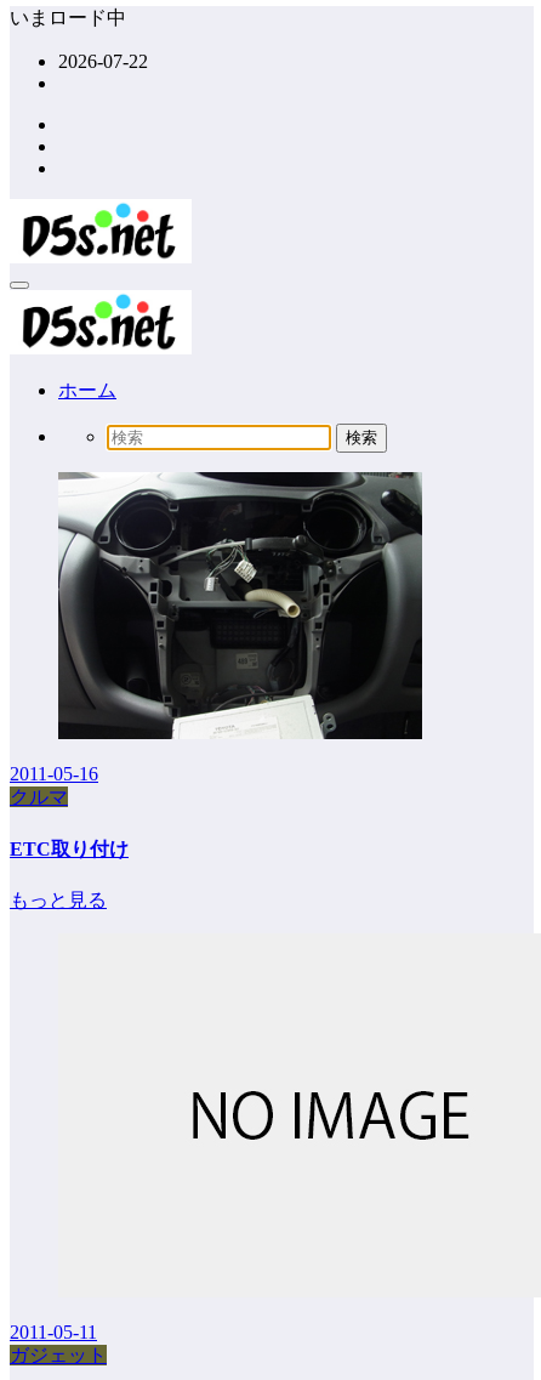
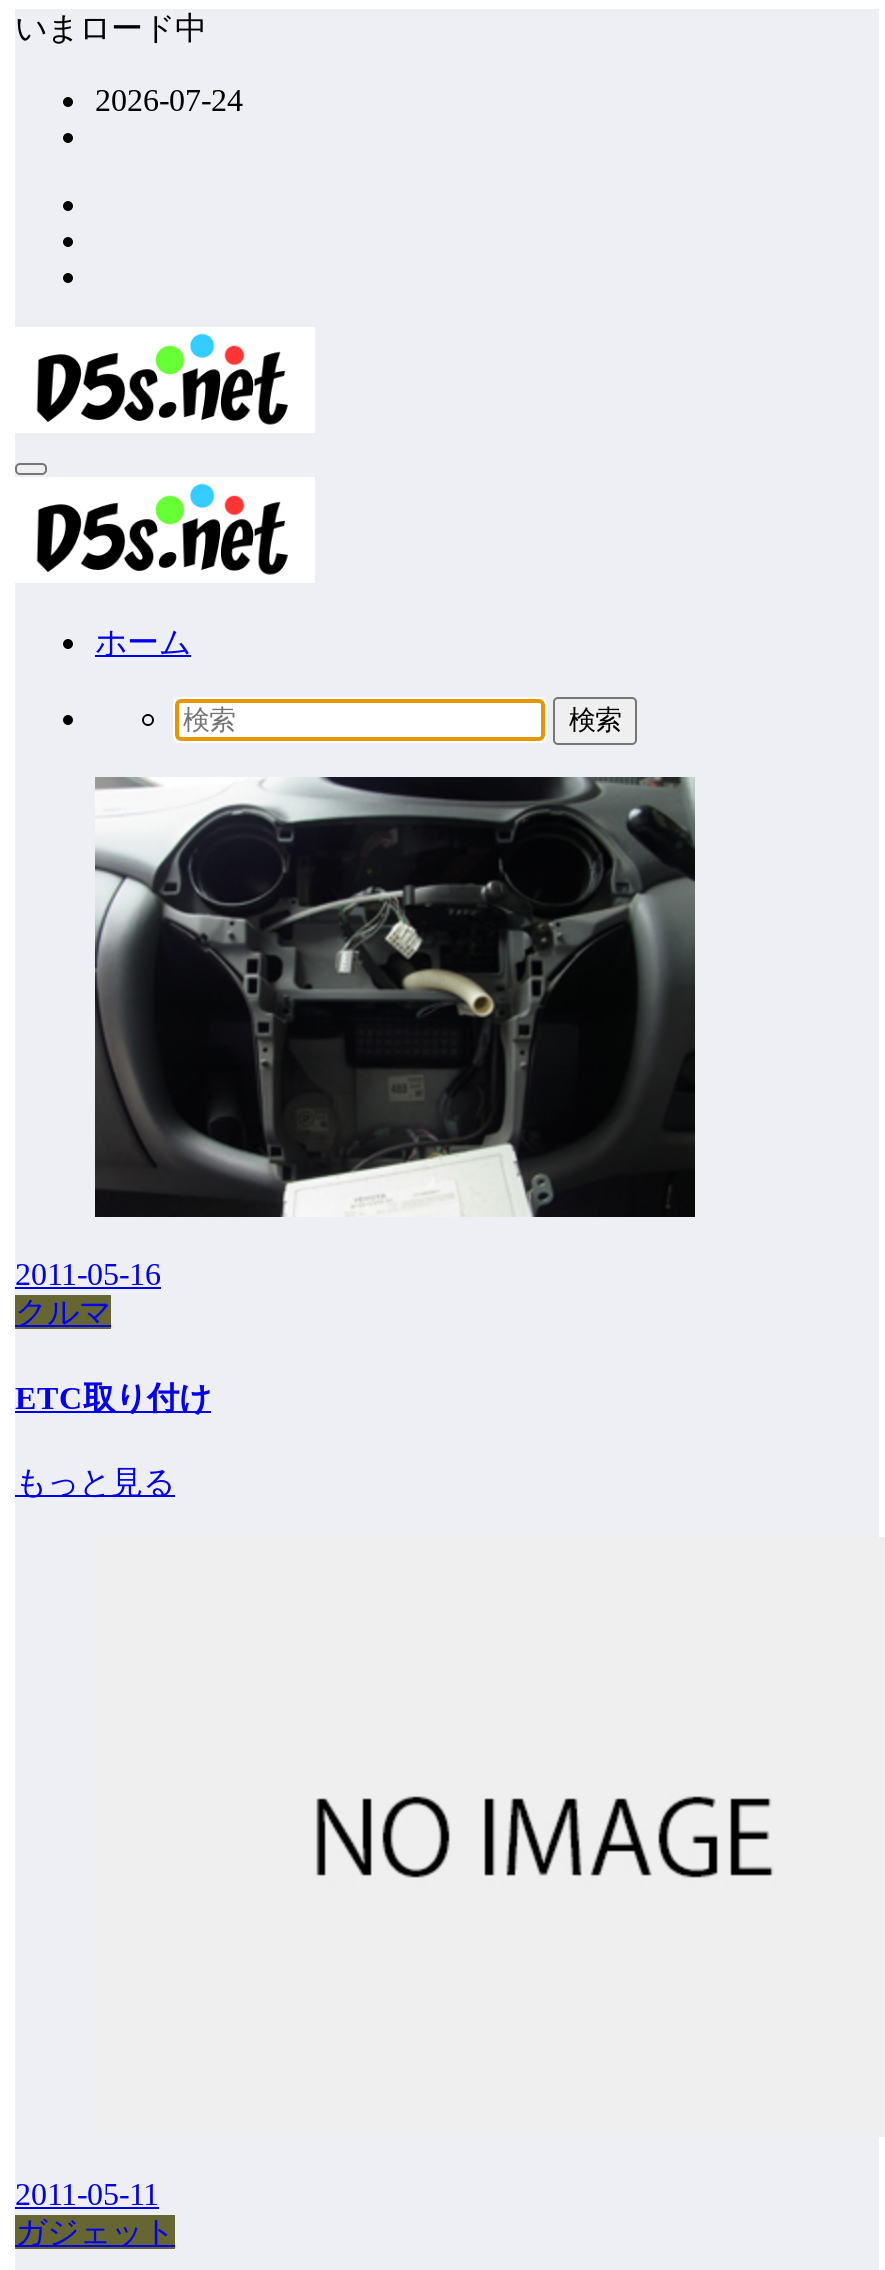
- 2026-07-22
+ 2026-07-24
